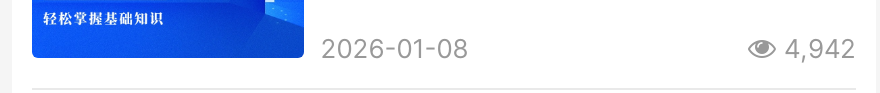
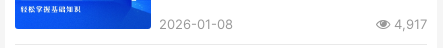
- 4,942
+ 4,917
